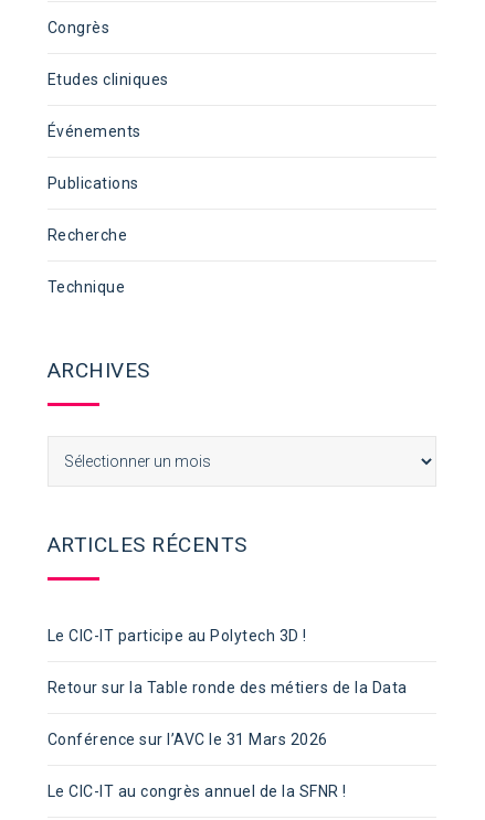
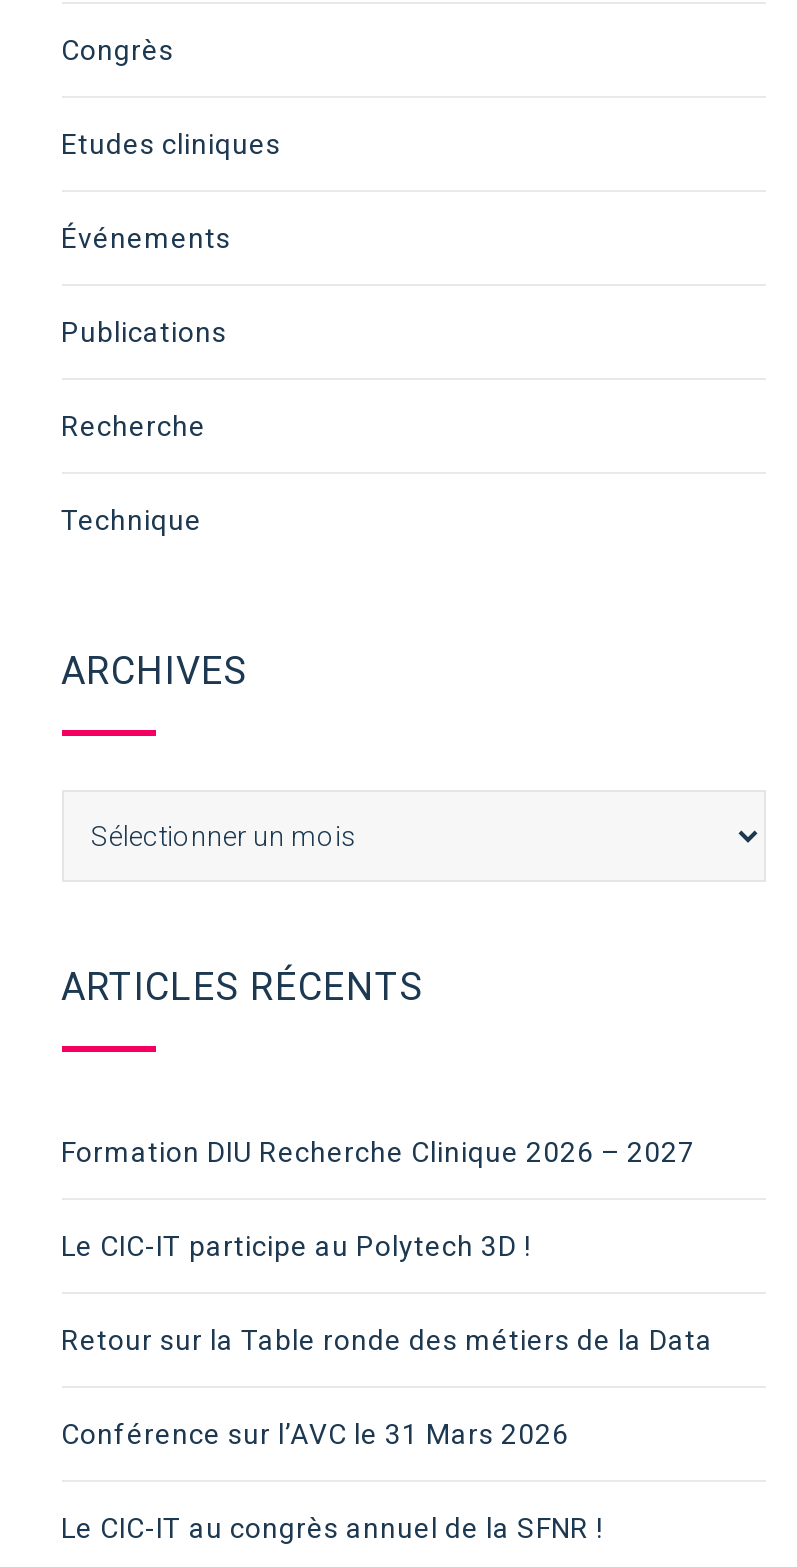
+ Formation DIU Recherche Clinique 2026 – 2027
